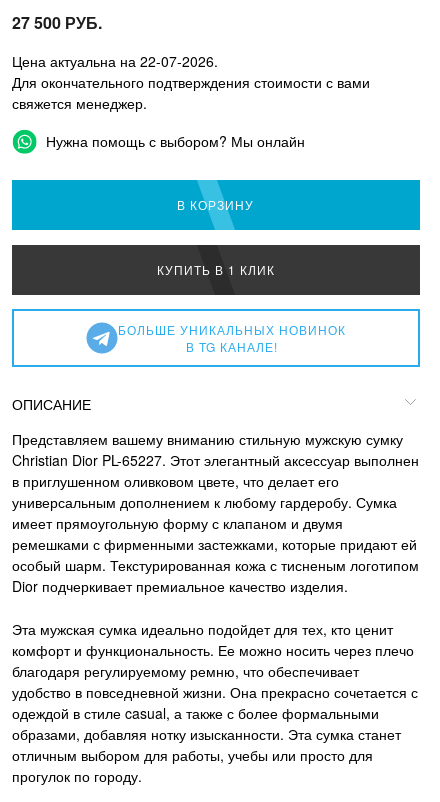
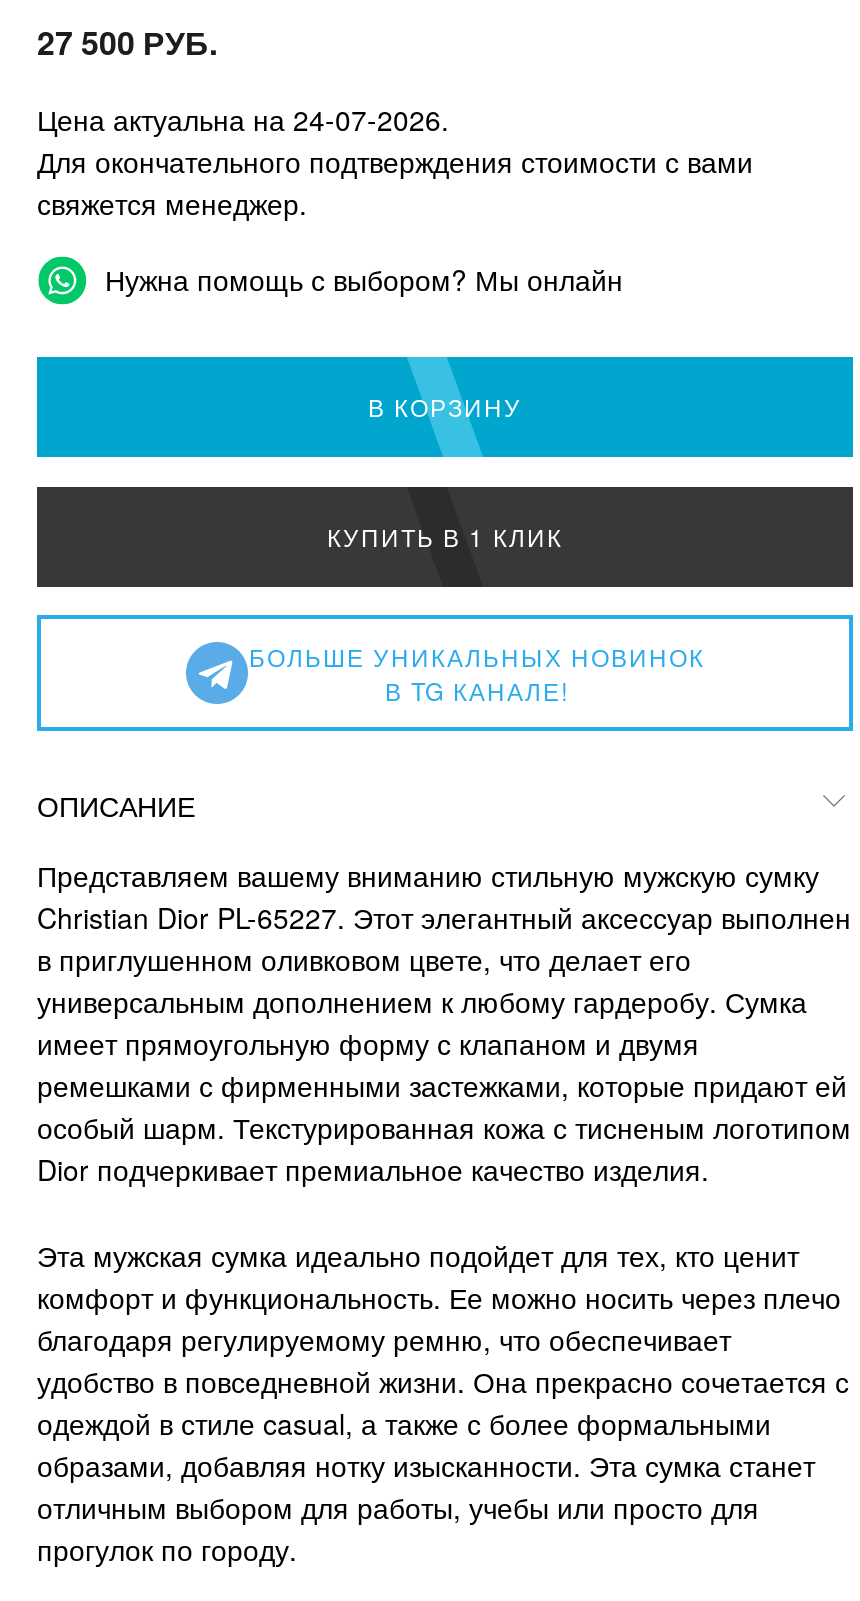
- Цена актуальна на 22-07-2026.
+ Цена актуальна на 24-07-2026.
